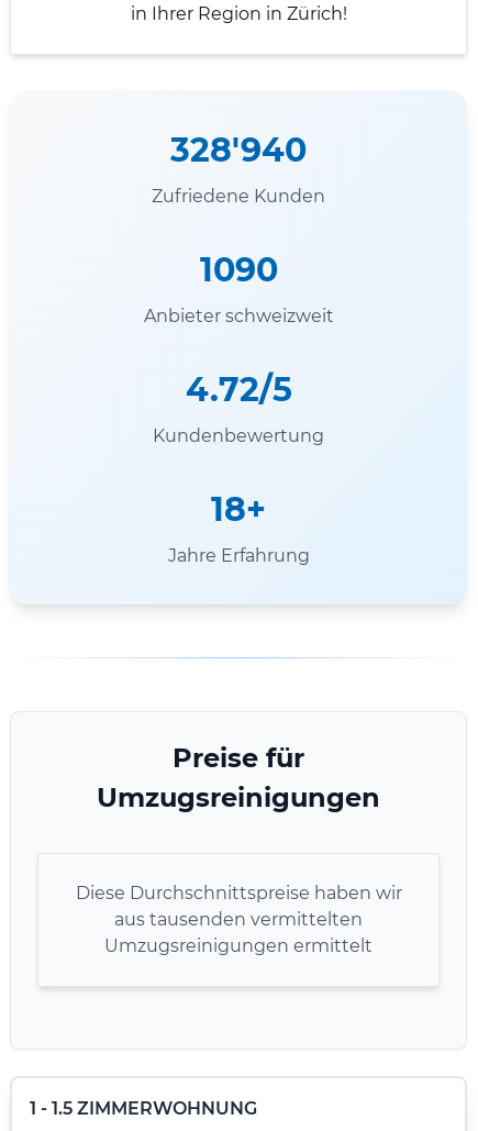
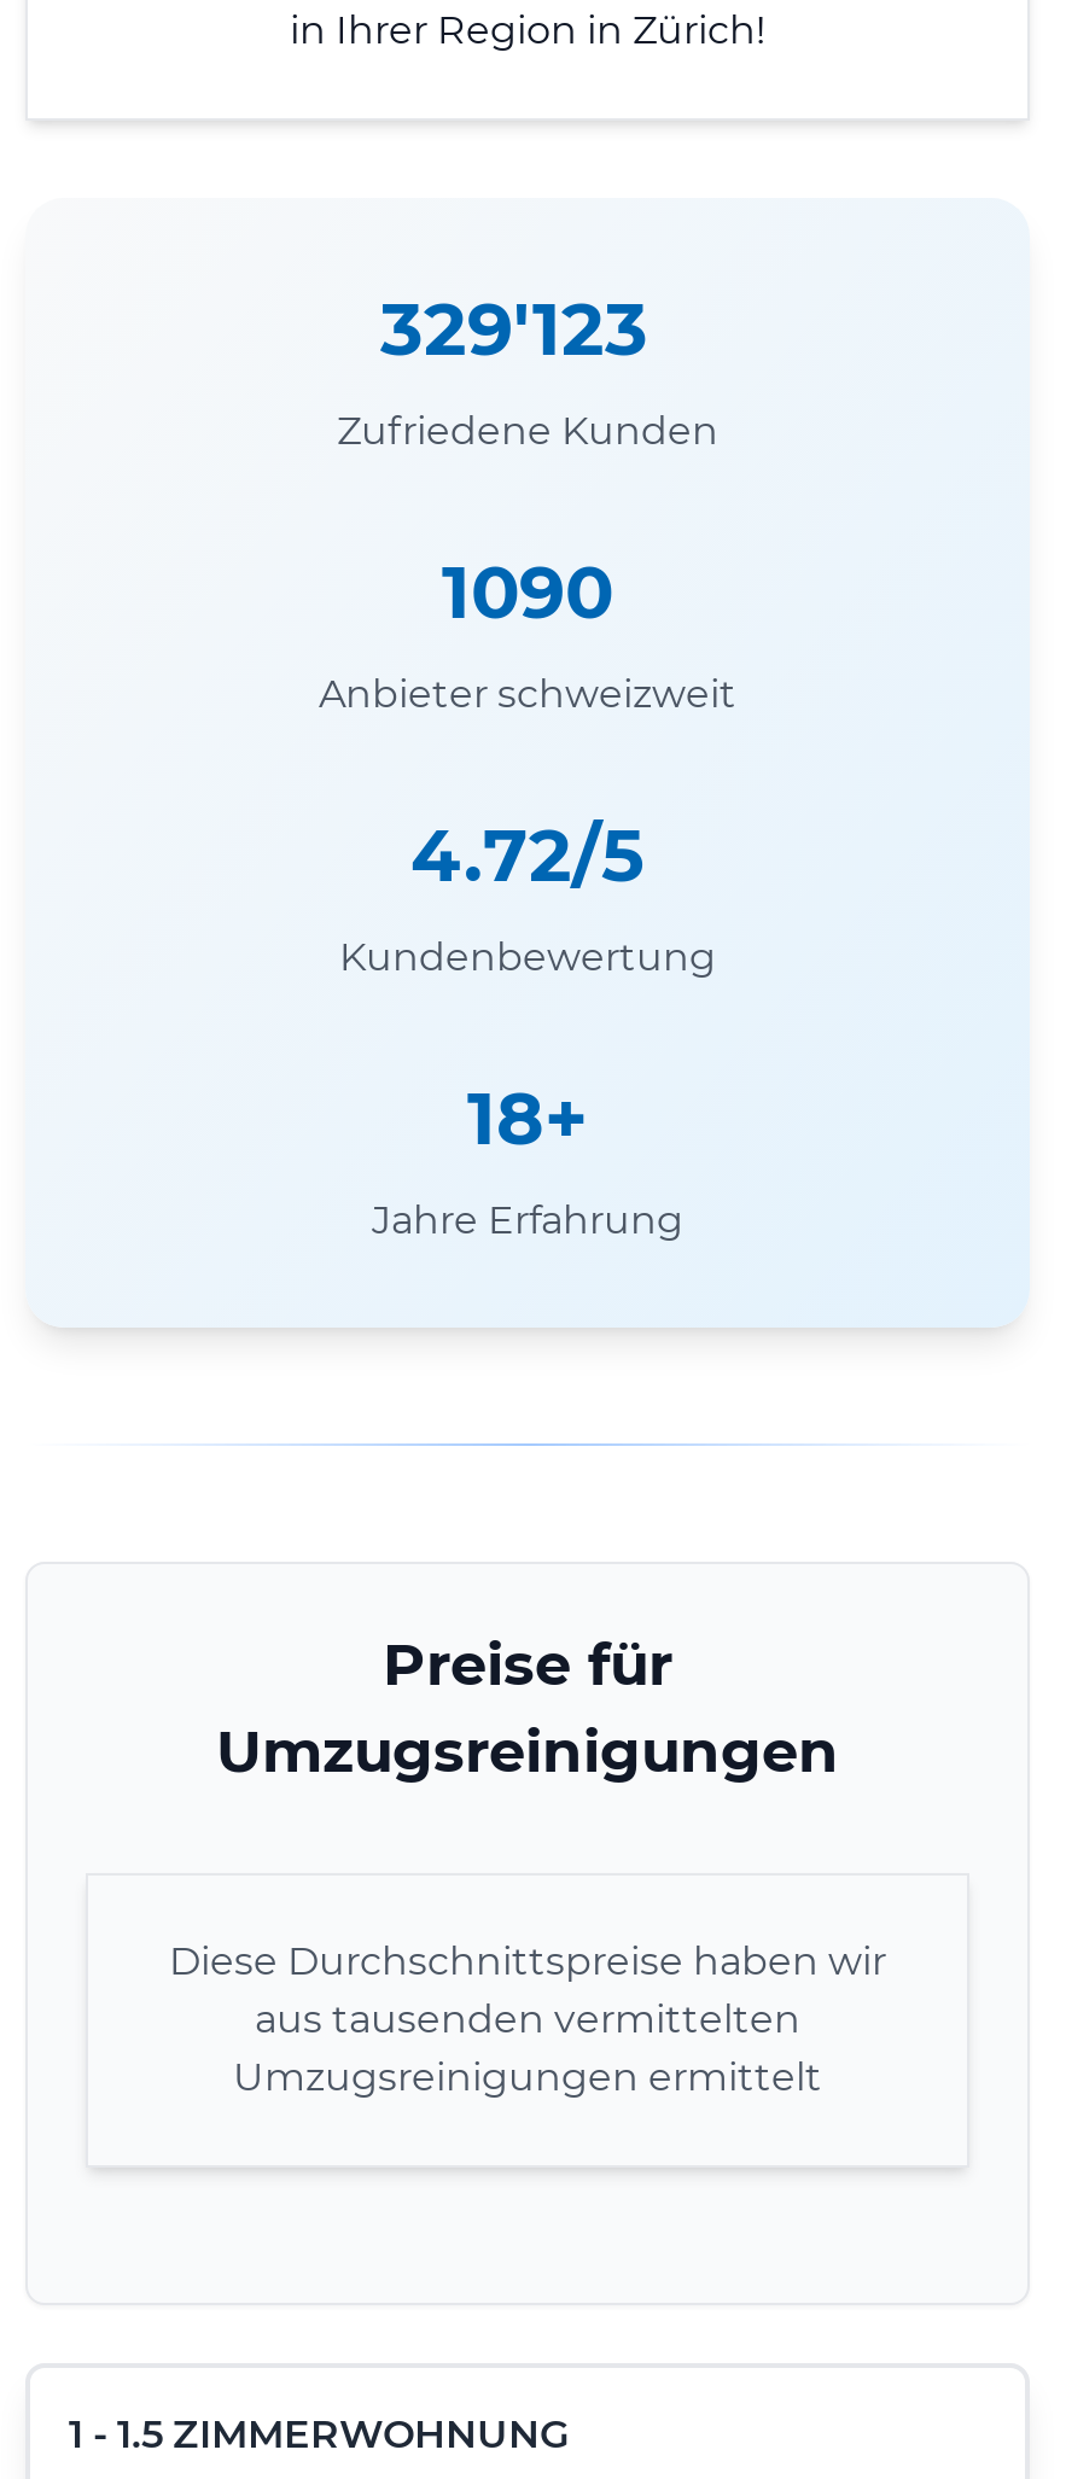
- 328'940
+ 329'123
